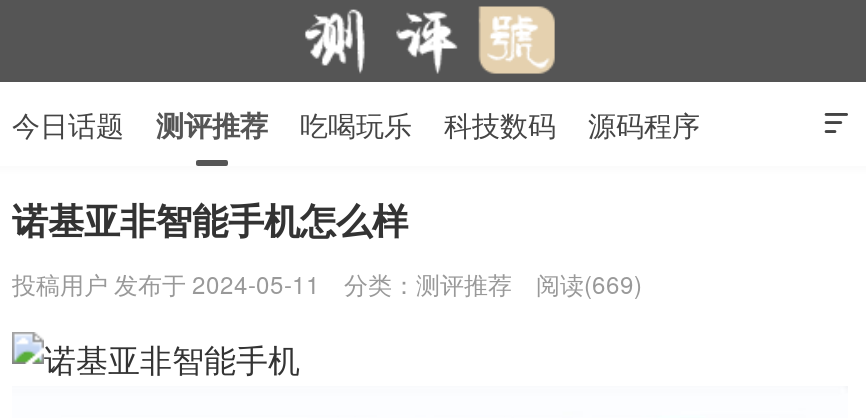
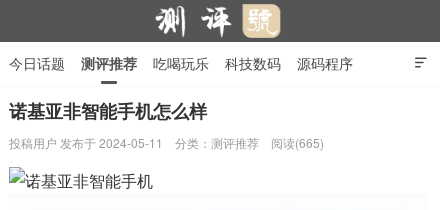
- 投稿用户发布于 2024-05-11 分类：测评推荐 阅读(669)
+ 投稿用户发布于 2024-05-11 分类：测评推荐 阅读(665)
